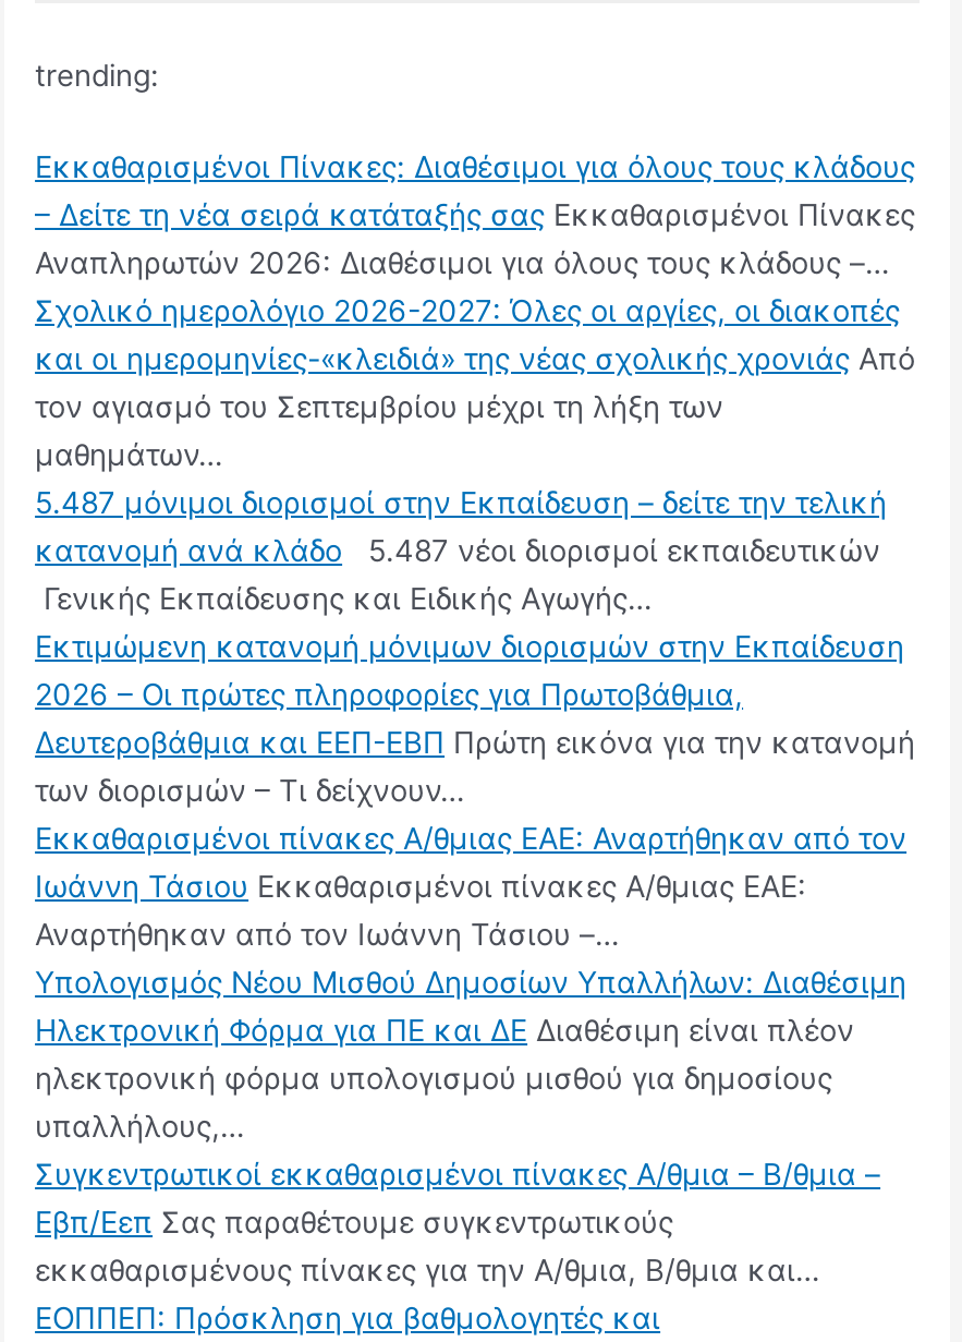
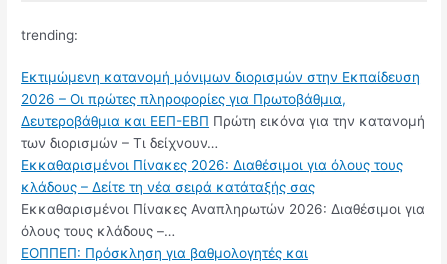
- Εκκαθαρισμένοι Πίνακες: Διαθέσιμοι για όλους τους κλάδους
- – Δείτε τη νέα σειρά κατάταξής σας Εκκαθαρισμένοι Πίνακες
- Αναπληρωτών 2026: Διαθέσιμοι για όλους τους κλάδους –…
- Σχολικό ημερολόγιο 2026-2027: Όλες οι αργίες, οι διακοπές
- και οι ημερομηνίες-«κλειδιά» της νέας σχολικής χρονιάς Από
- τον αγιασμό του Σεπτεμβρίου μέχρι τη λήξη των
- μαθημάτων…
- 5.487 μόνιμοι διορισμοί στην Εκπαίδευση – δείτε την τελική
- κατανομή ανά κλάδο 5.487 νέοι διορισμοί εκπαιδευτικών
- Γενικής Εκπαίδευσης και Ειδικής Αγωγής…

- Εκκαθαρισμένοι πίνακες Α/θμιας ΕΑΕ: Αναρτήθηκαν από τον
- Ιωάννη Τάσιου Εκκαθαρισμένοι πίνακες Α/θμιας ΕΑΕ:
- Αναρτήθηκαν από τον Ιωάννη Τάσιου –…
- Υπολογισμός Νέου Μισθού Δημοσίων Υπαλλήλων: Διαθέσιμη
- Ηλεκτρονική Φόρμα για ΠΕ και ΔΕ Διαθέσιμη είναι πλέον
- ηλεκτρονική φόρμα υπολογισμού μισθού για δημοσίους
- υπαλλήλους,…
- Συγκεντρωτικοί εκκαθαρισμένοι πίνακες Α/θμια – Β/θμια –
- Εβπ/Εεπ Σας παραθέτουμε συγκεντρωτικούς
- εκκαθαρισμένους πίνακες για την Α/θμια, Β/θμια και…
+ Εκκαθαρισμένοι Πίνακες 2026: Διαθέσιμοι για όλους τους
+ κλάδους – Δείτε τη νέα σειρά κατάταξής σας
+ Εκκαθαρισμένοι Πίνακες Αναπληρωτών 2026: Διαθέσιμοι για
+ όλους τους κλάδους –…
